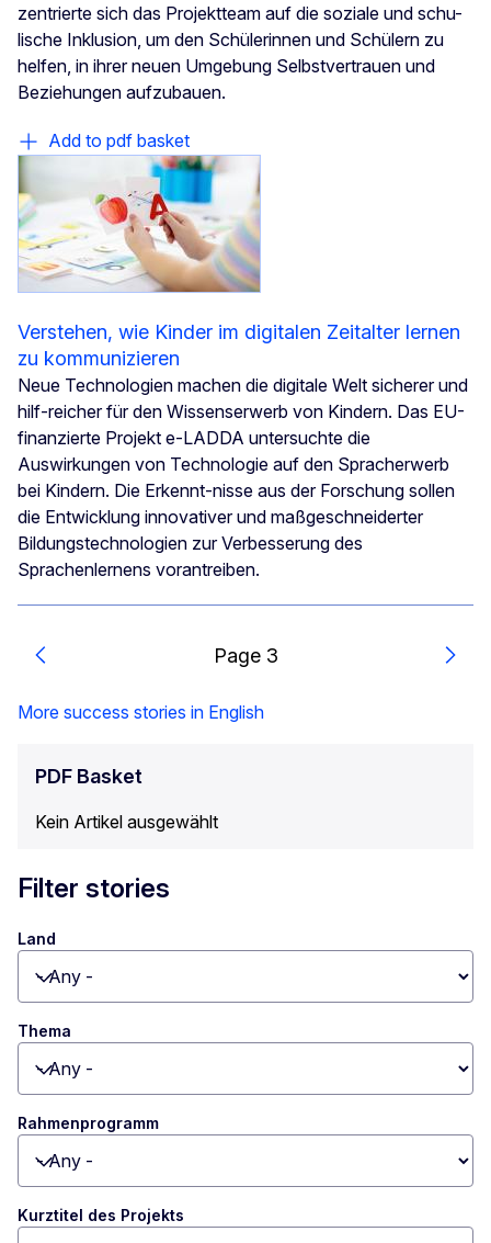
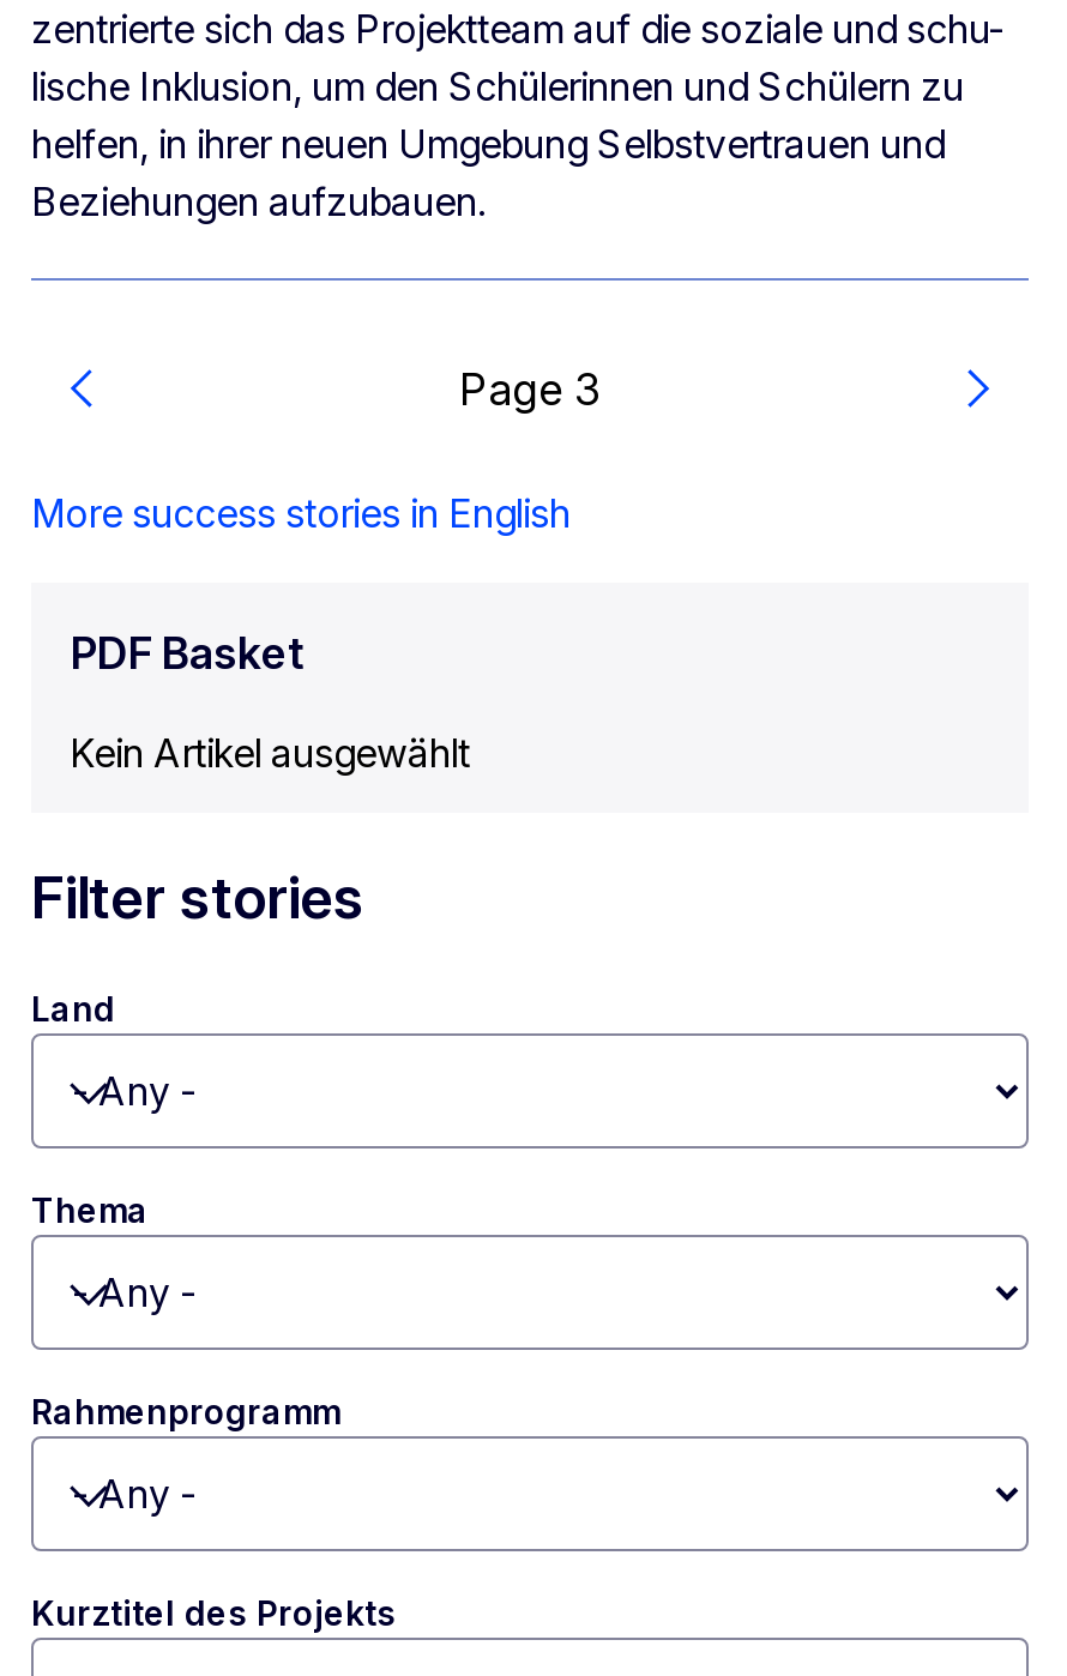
- [image]
- Add to pdf basket

- Verstehen, wie Kinder im digitalen Zeitalter lernen
- zu kommunizieren
- Neue Technologien machen die digitale Welt sicherer und
- hilf-reicher für den Wissenserwerb von Kindern. Das EU-
- finanzierte Projekt e-LADDA untersuchte die
- Auswirkungen von Technologie auf den Spracherwerb
- bei Kindern. Die Erkennt-nisse aus der Forschung sollen
- die Entwicklung innovativer und maßgeschneiderter
- Bildungstechnologien zur Verbesserung des
- Sprachenlernens vorantreiben.
